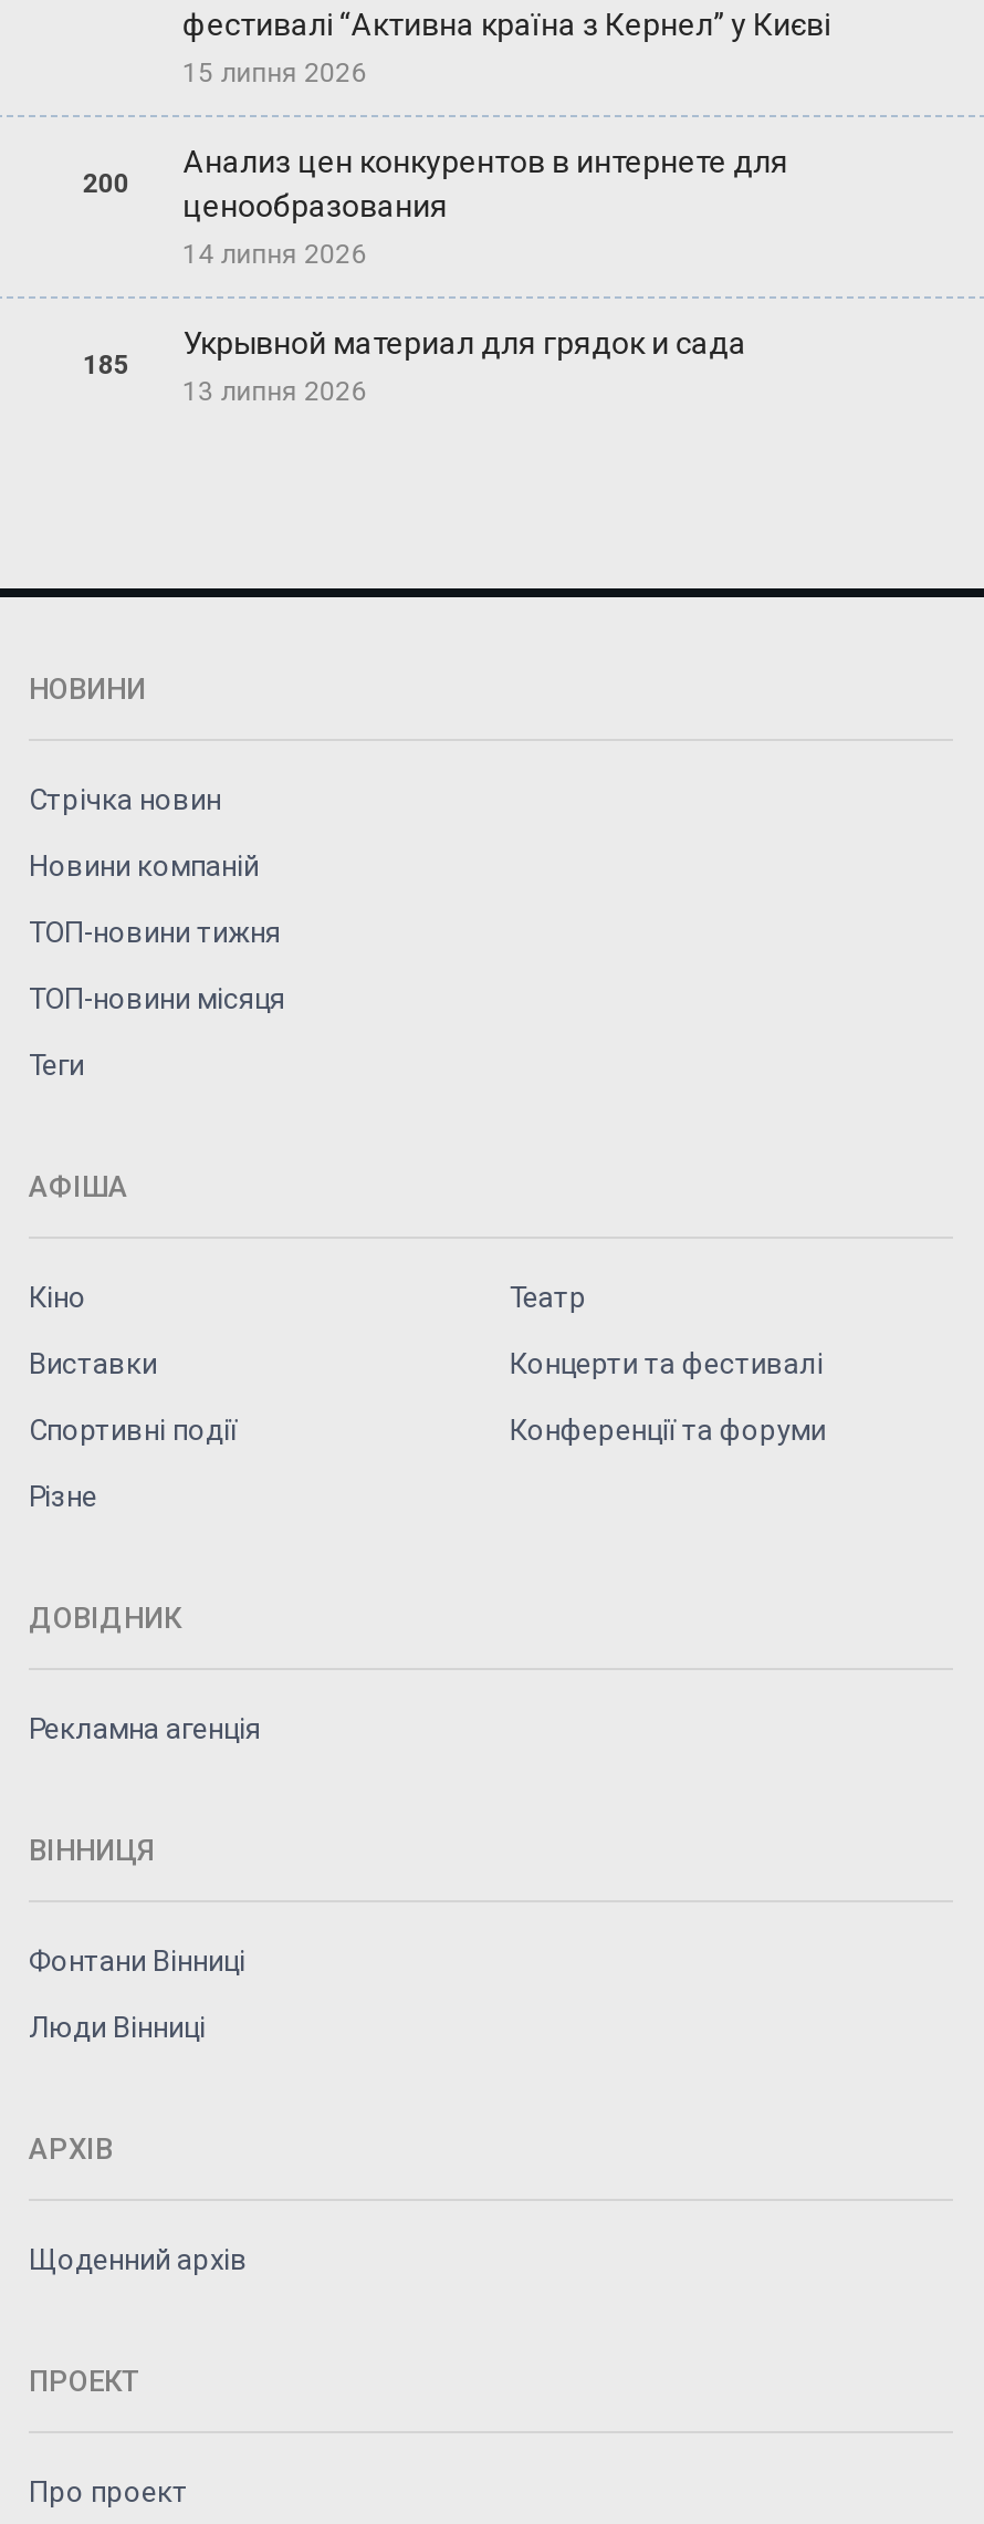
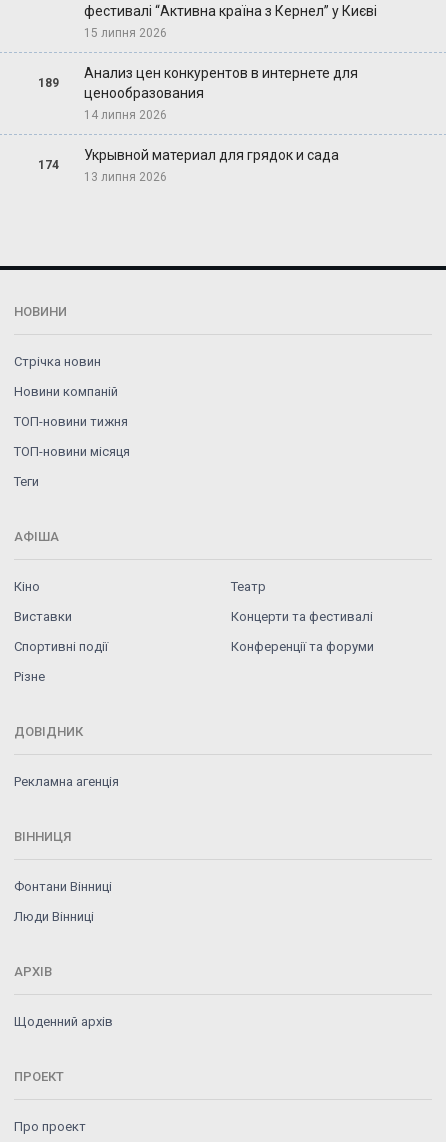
- 200
+ 189

- 185
+ 174
